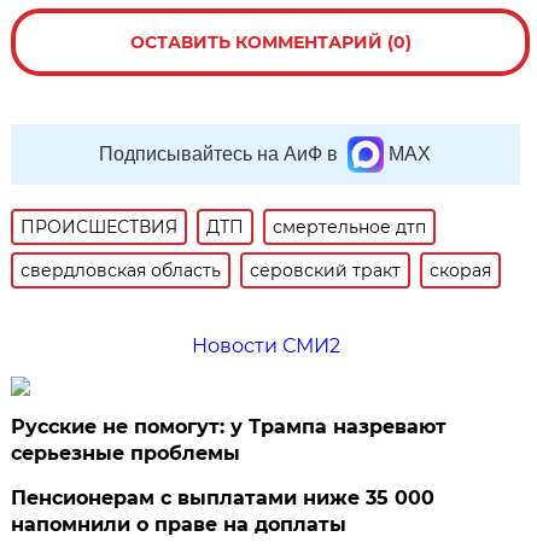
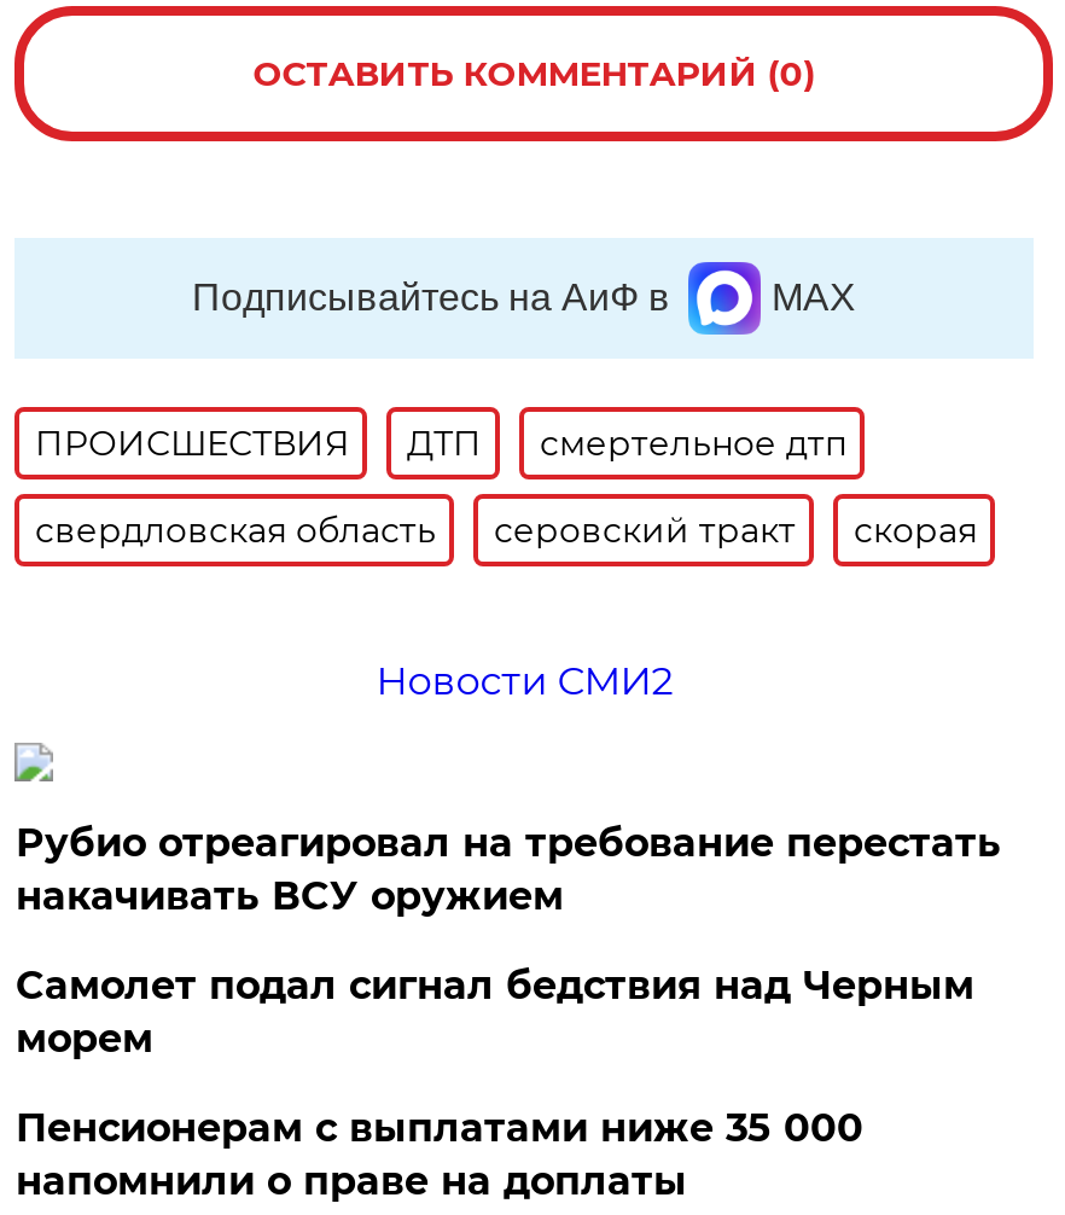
- Русские не помогут: у Трампа назревают
- серьезные проблемы
+ Рубио отреагировал на требование перестать
+ накачивать ВСУ оружием
+ Самолет подал сигнал бедствия над Черным
+ морем
